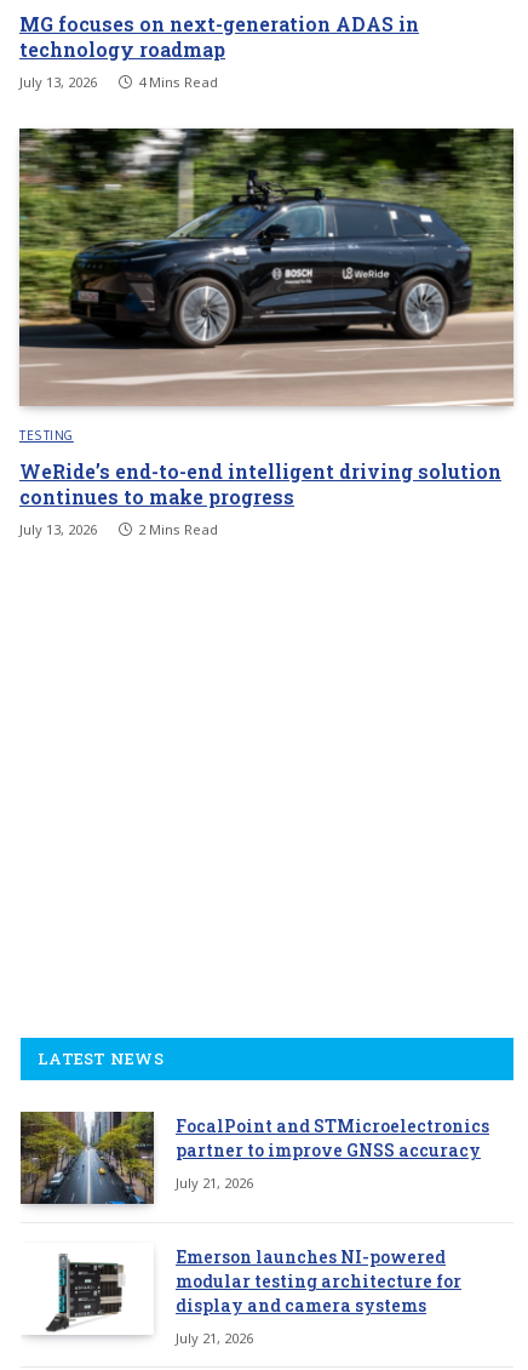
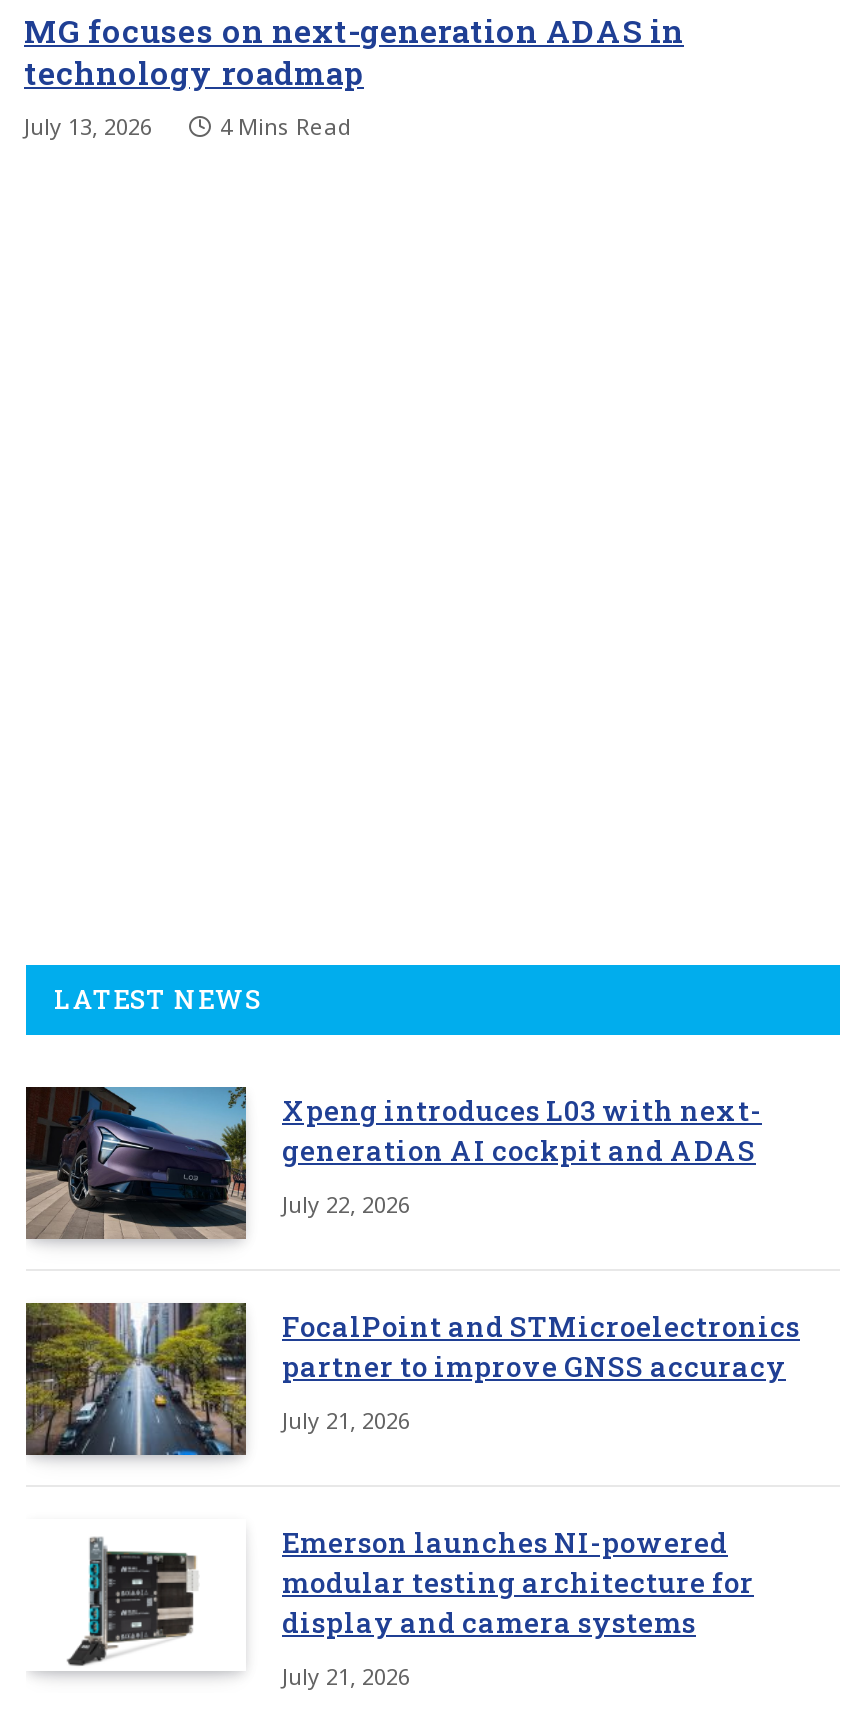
- [image]
- TESTING
- WeRide’s end-to-end intelligent driving solution
- continues to make progress
- July 13, 2026
- 2 Mins Read

moved up: LATEST NEWS

+ [image]
+ Xpeng introduces L03 with next-
+ generation AI cockpit and ADAS
+ July 22, 2026
